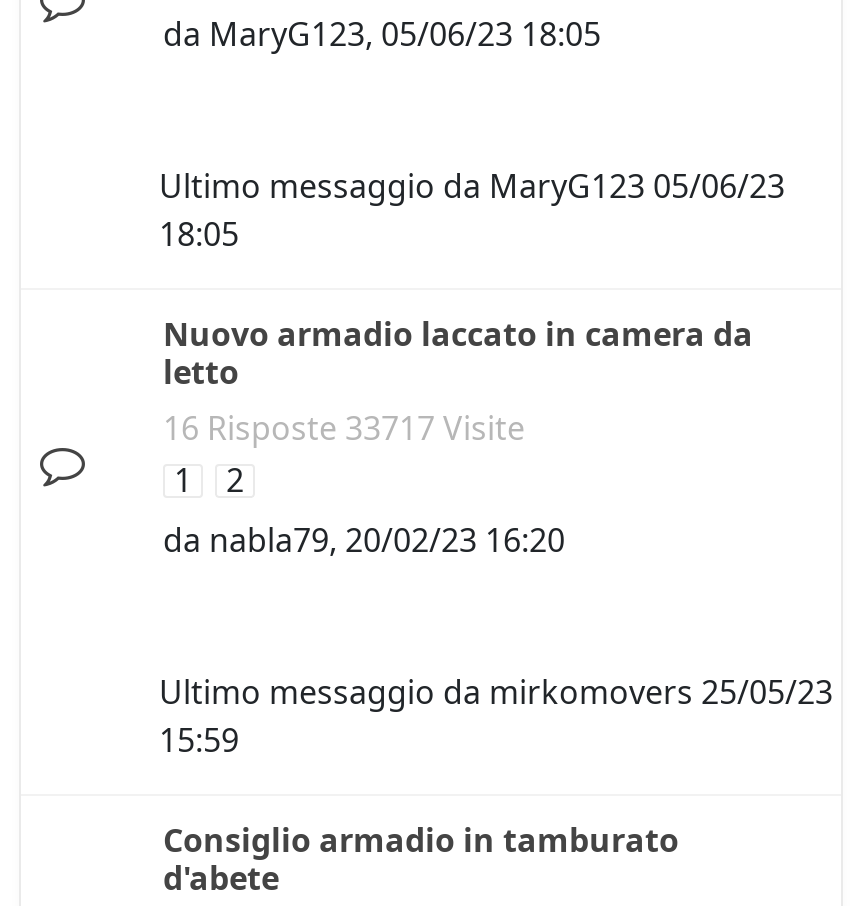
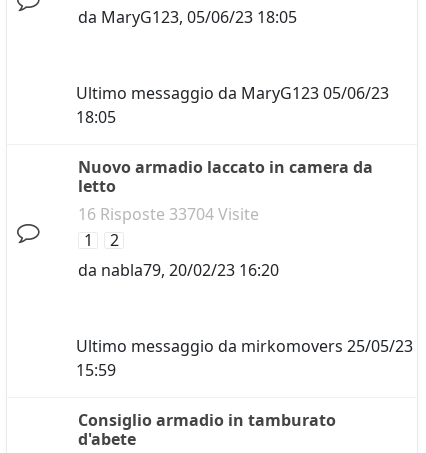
- 16 Risposte 33717 Visite
+ 16 Risposte 33704 Visite
